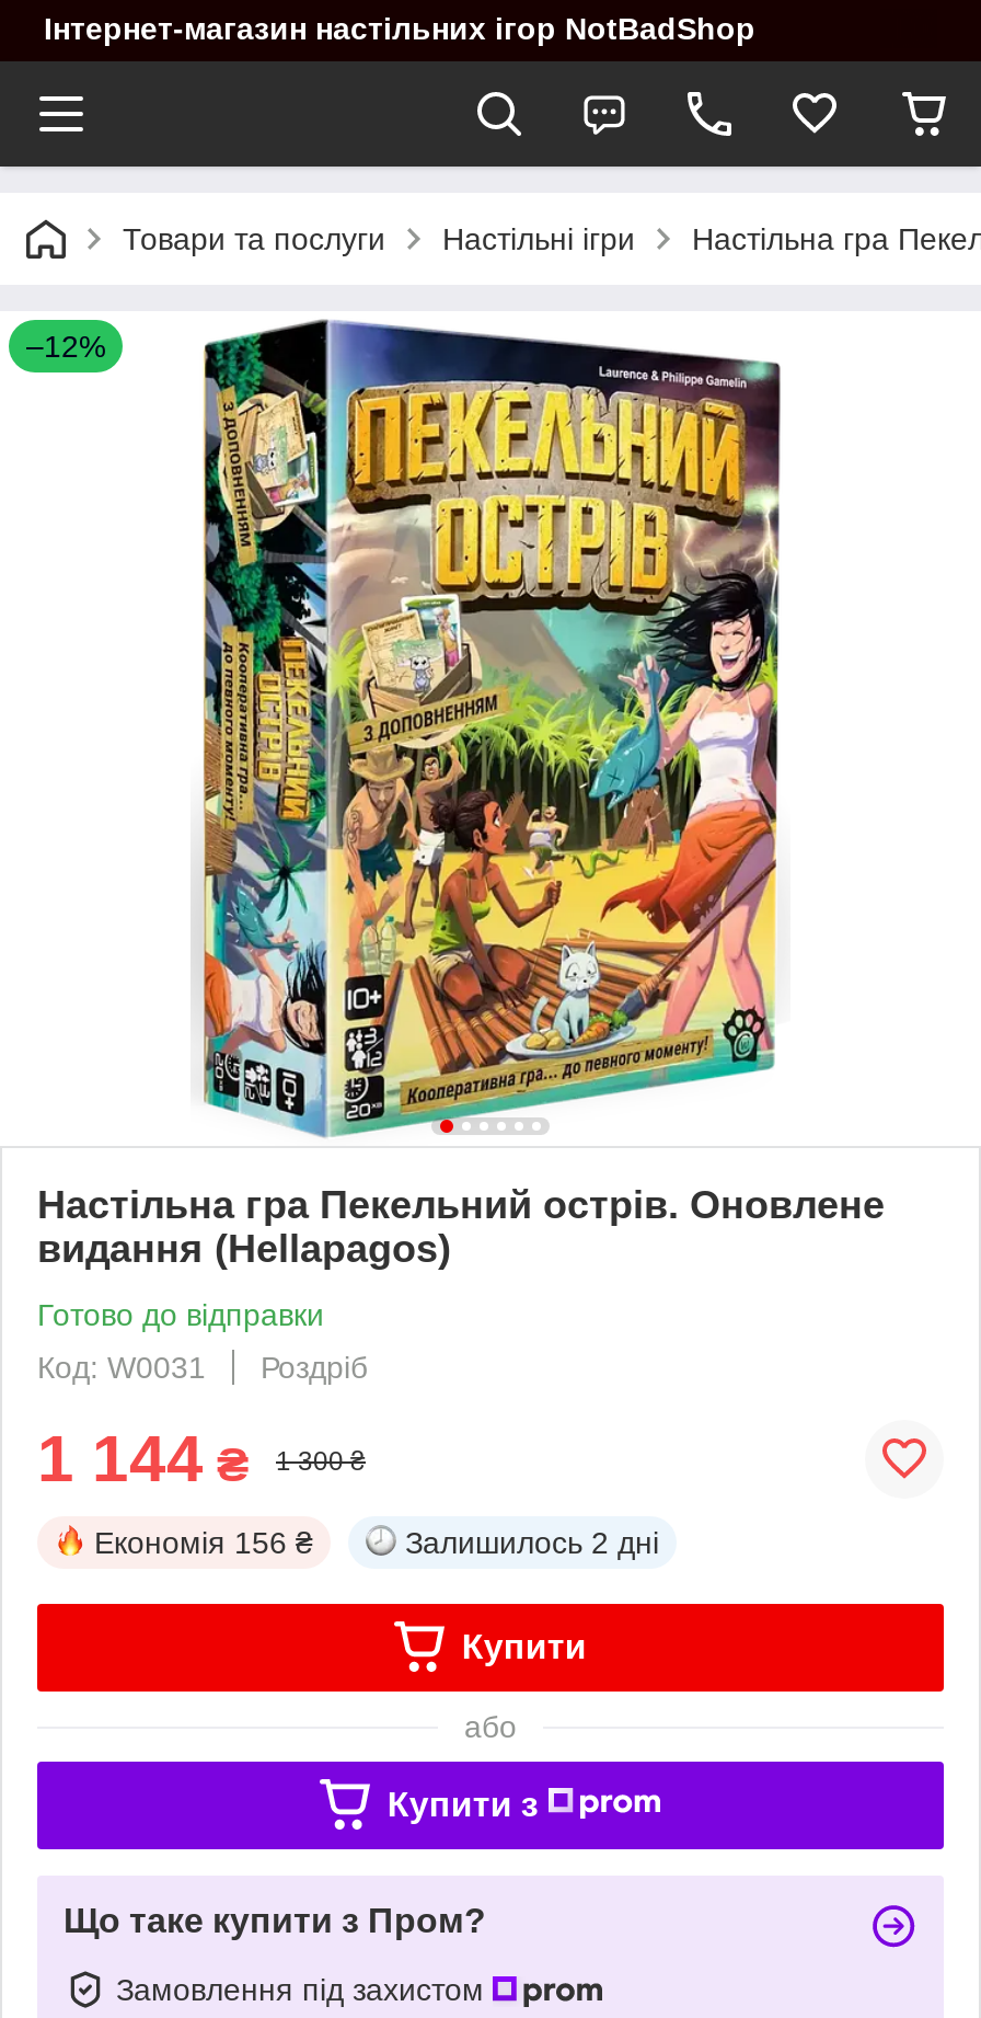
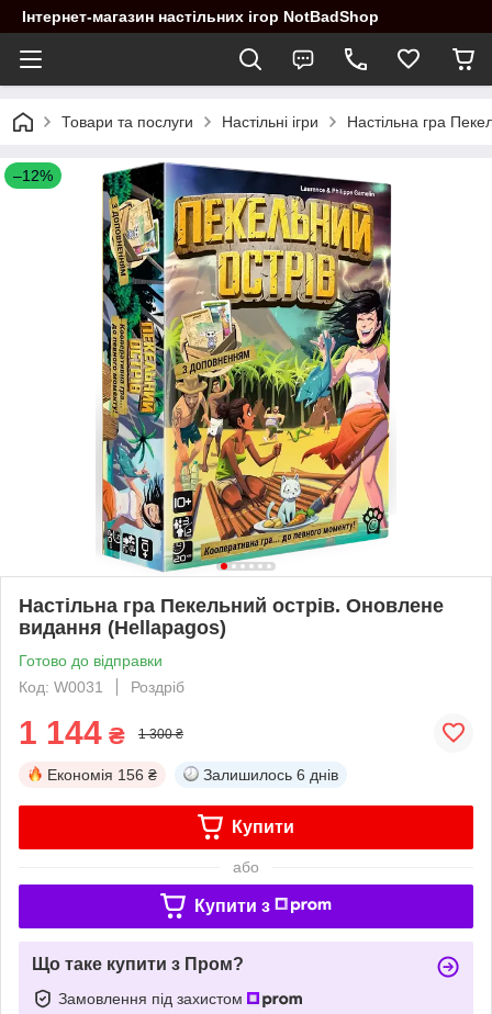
- Залишилось 2 дні
+ Залишилось 6 днів
